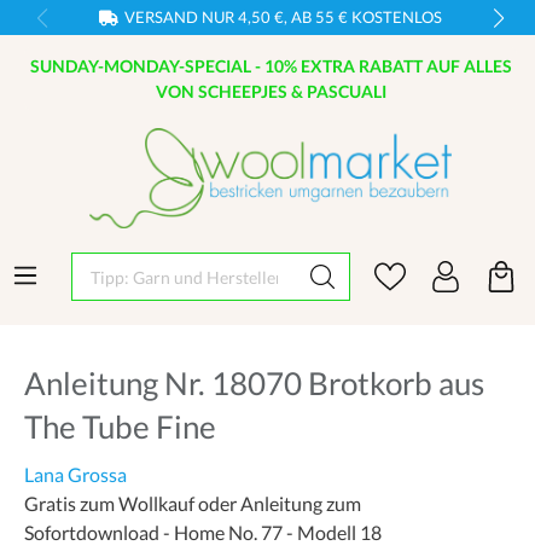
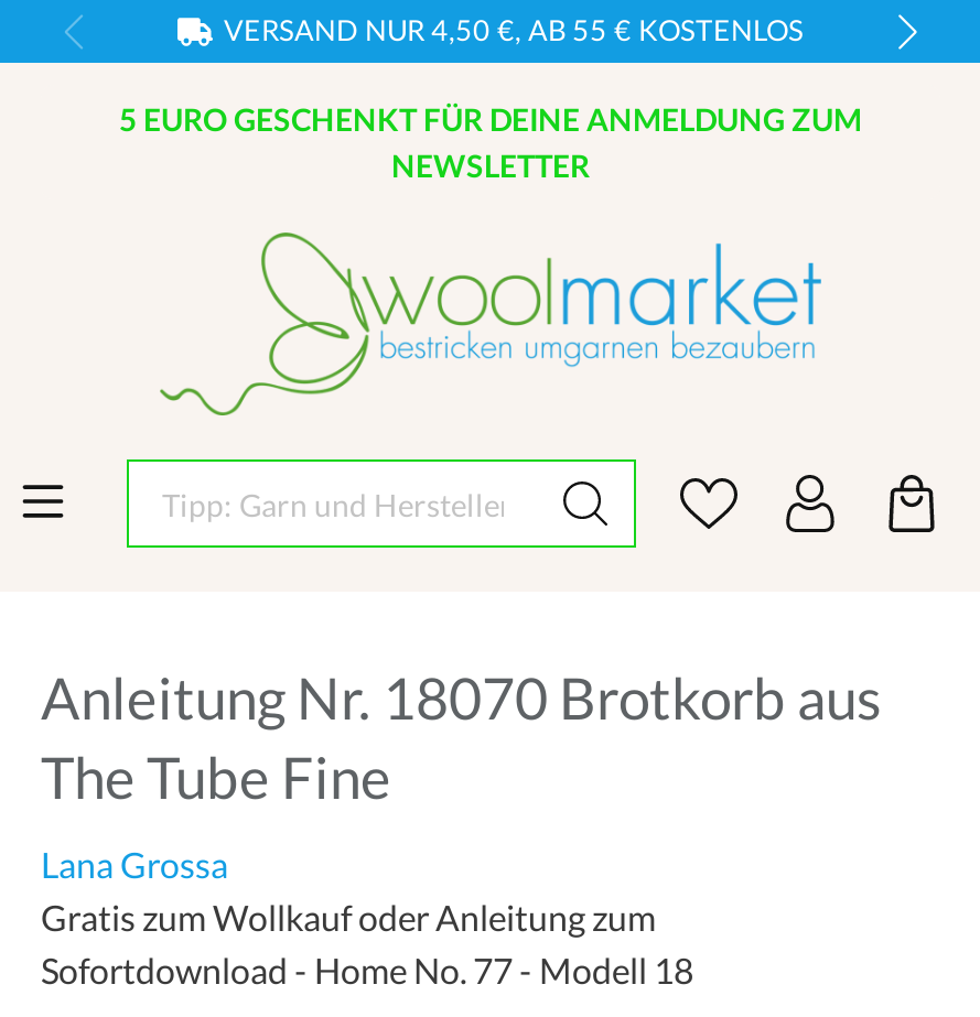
- SUNDAY-MONDAY-SPECIAL - 10% EXTRA RABATT AUF ALLES
- VON SCHEEPJES & PASCUALI
+ 5 EURO GESCHENKT FÜR DEINE ANMELDUNG ZUM
+ NEWSLETTER
